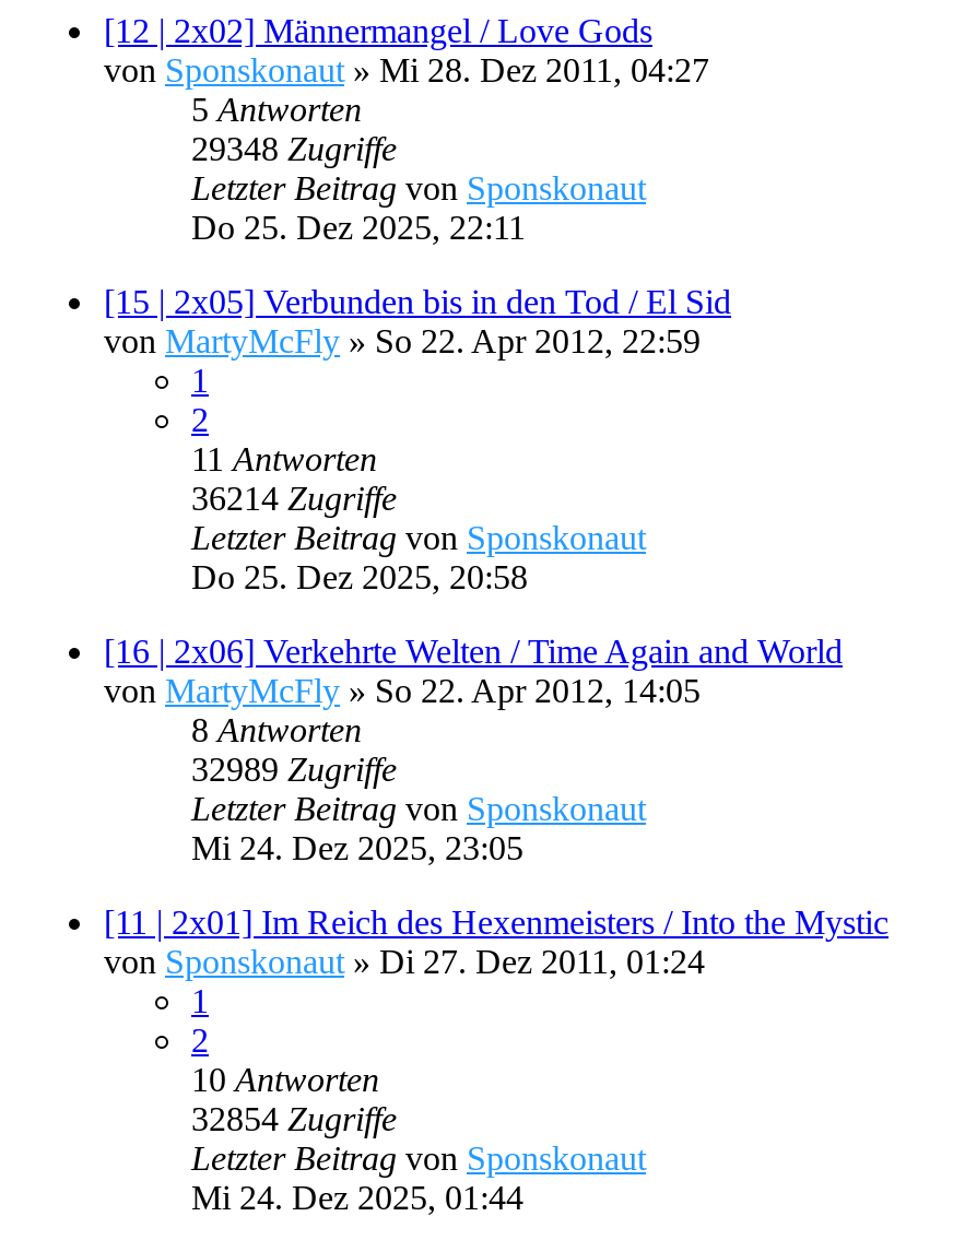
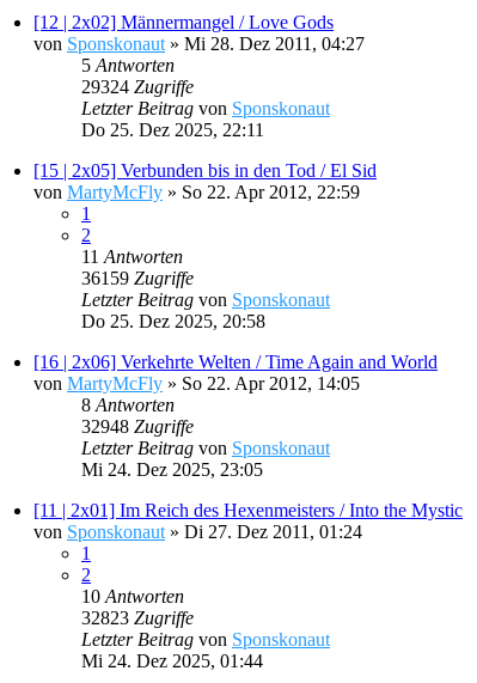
- 29348 Zugriffe
+ 29324 Zugriffe

- 36214 Zugriffe
+ 36159 Zugriffe

- 32989 Zugriffe
+ 32948 Zugriffe

- 32854 Zugriffe
+ 32823 Zugriffe
